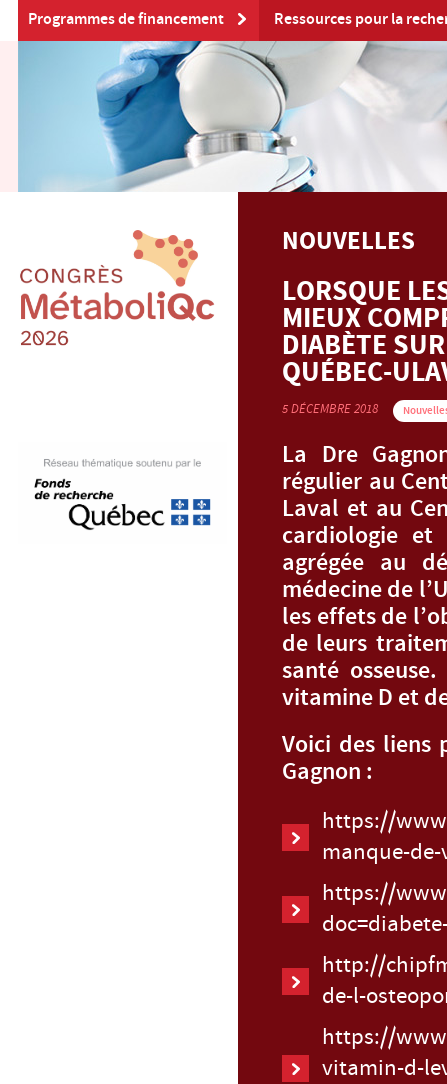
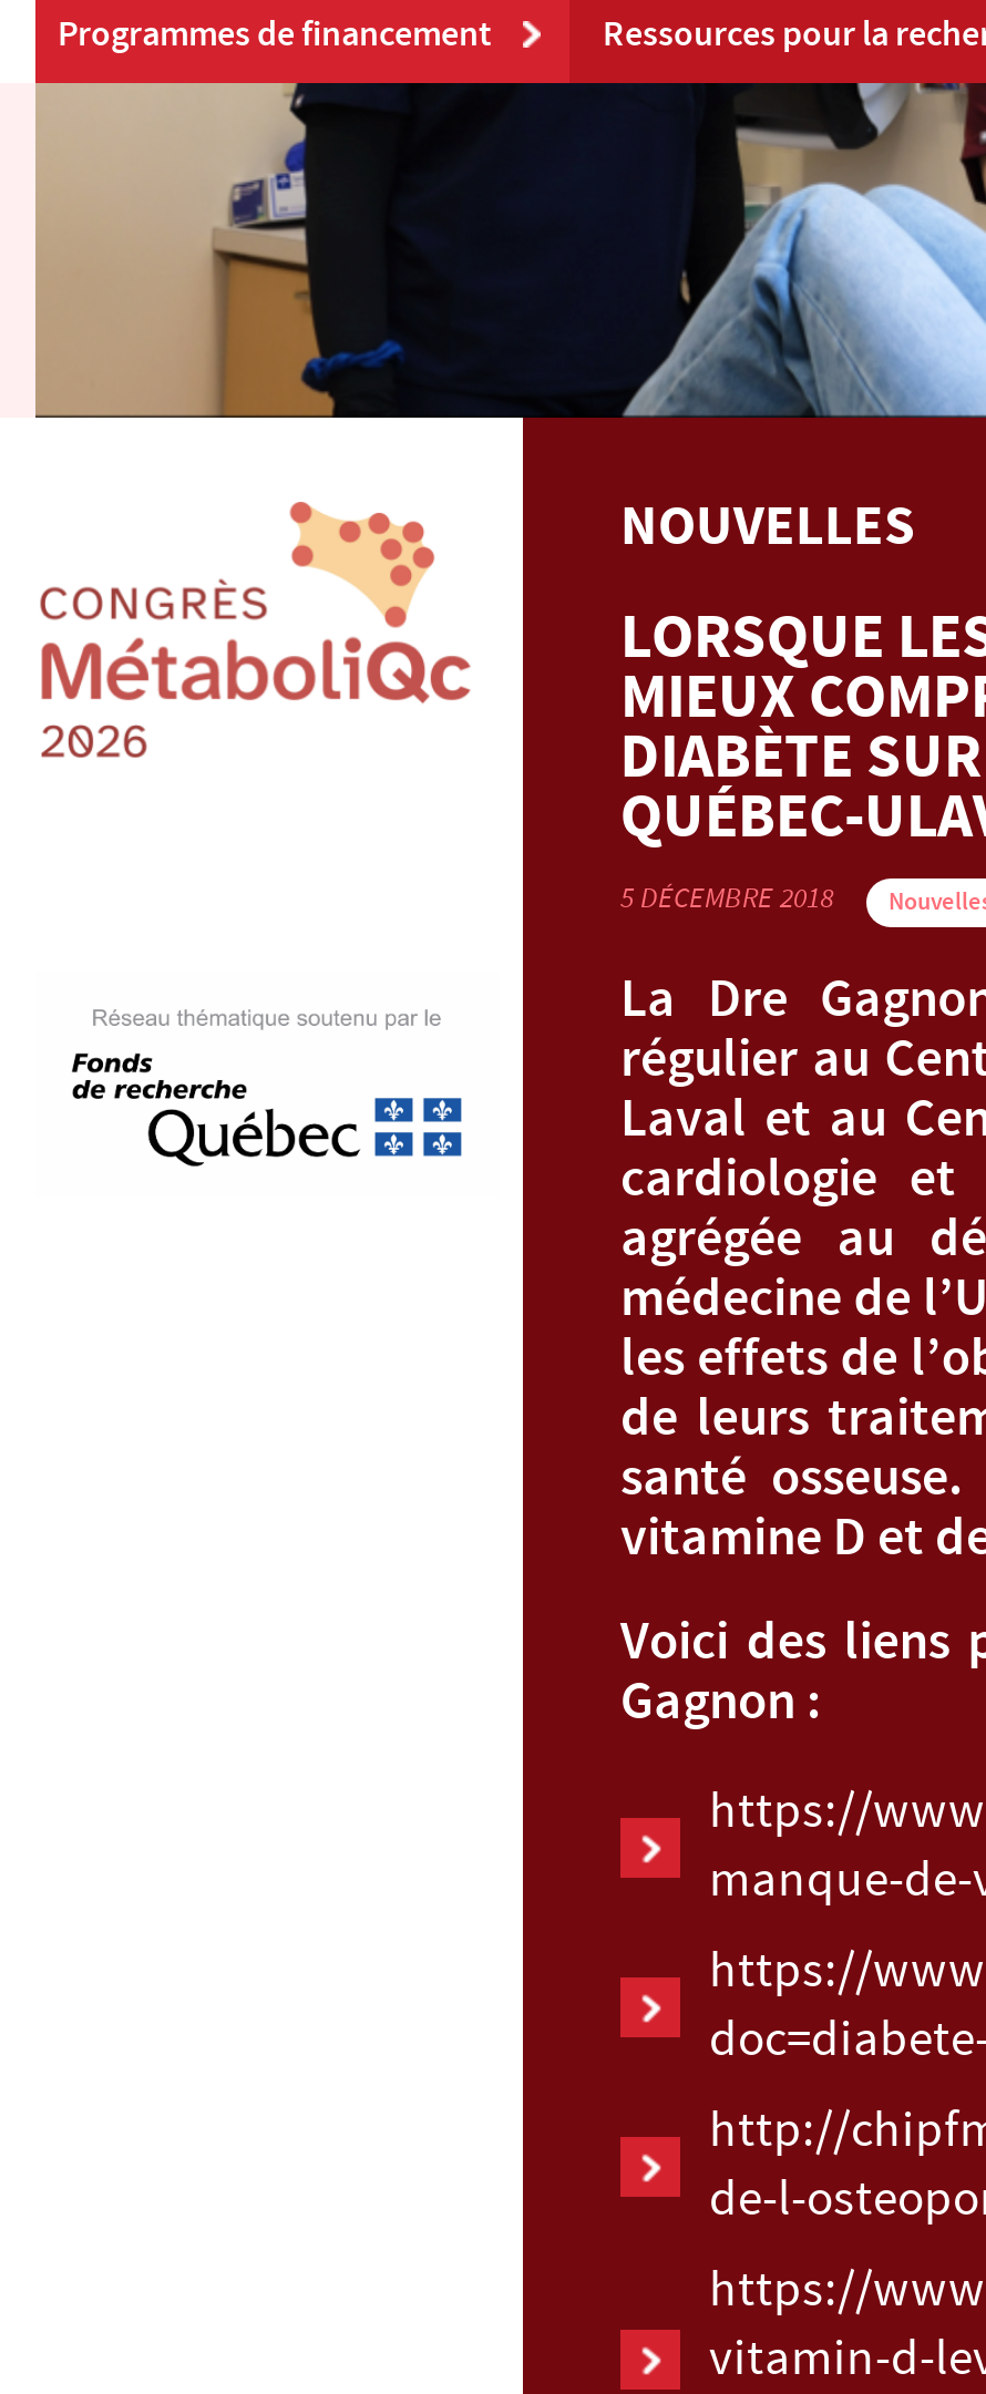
- [image]
+ [image]
